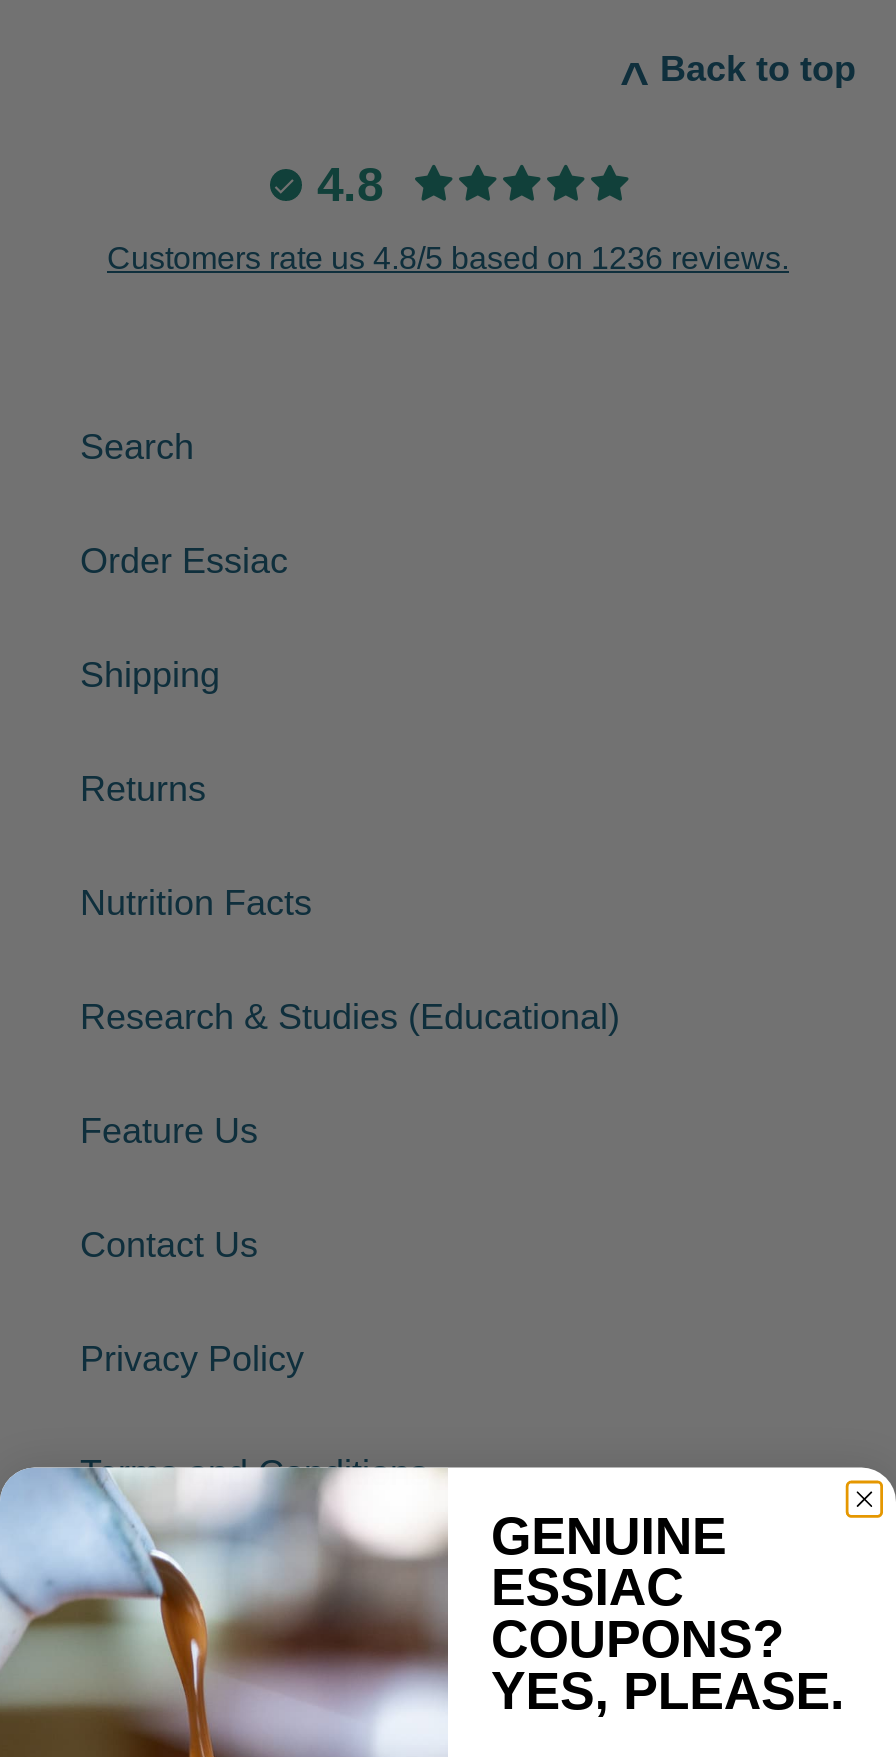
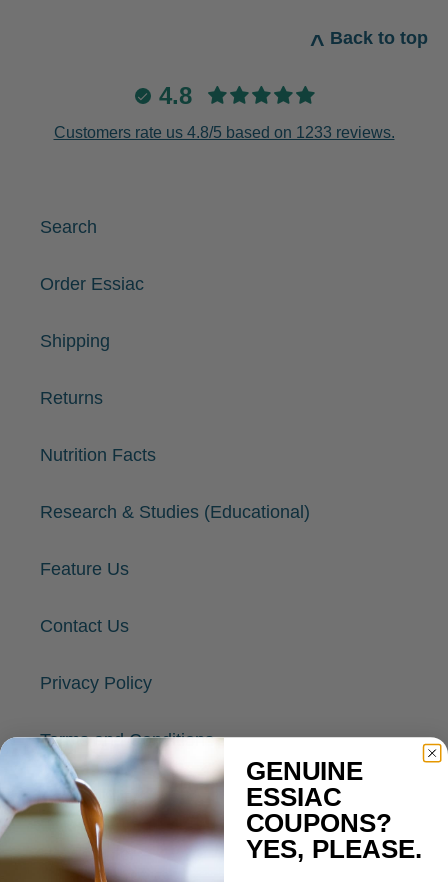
- Customers rate us 4.8/5 based on 1236 reviews.
+ Customers rate us 4.8/5 based on 1233 reviews.
